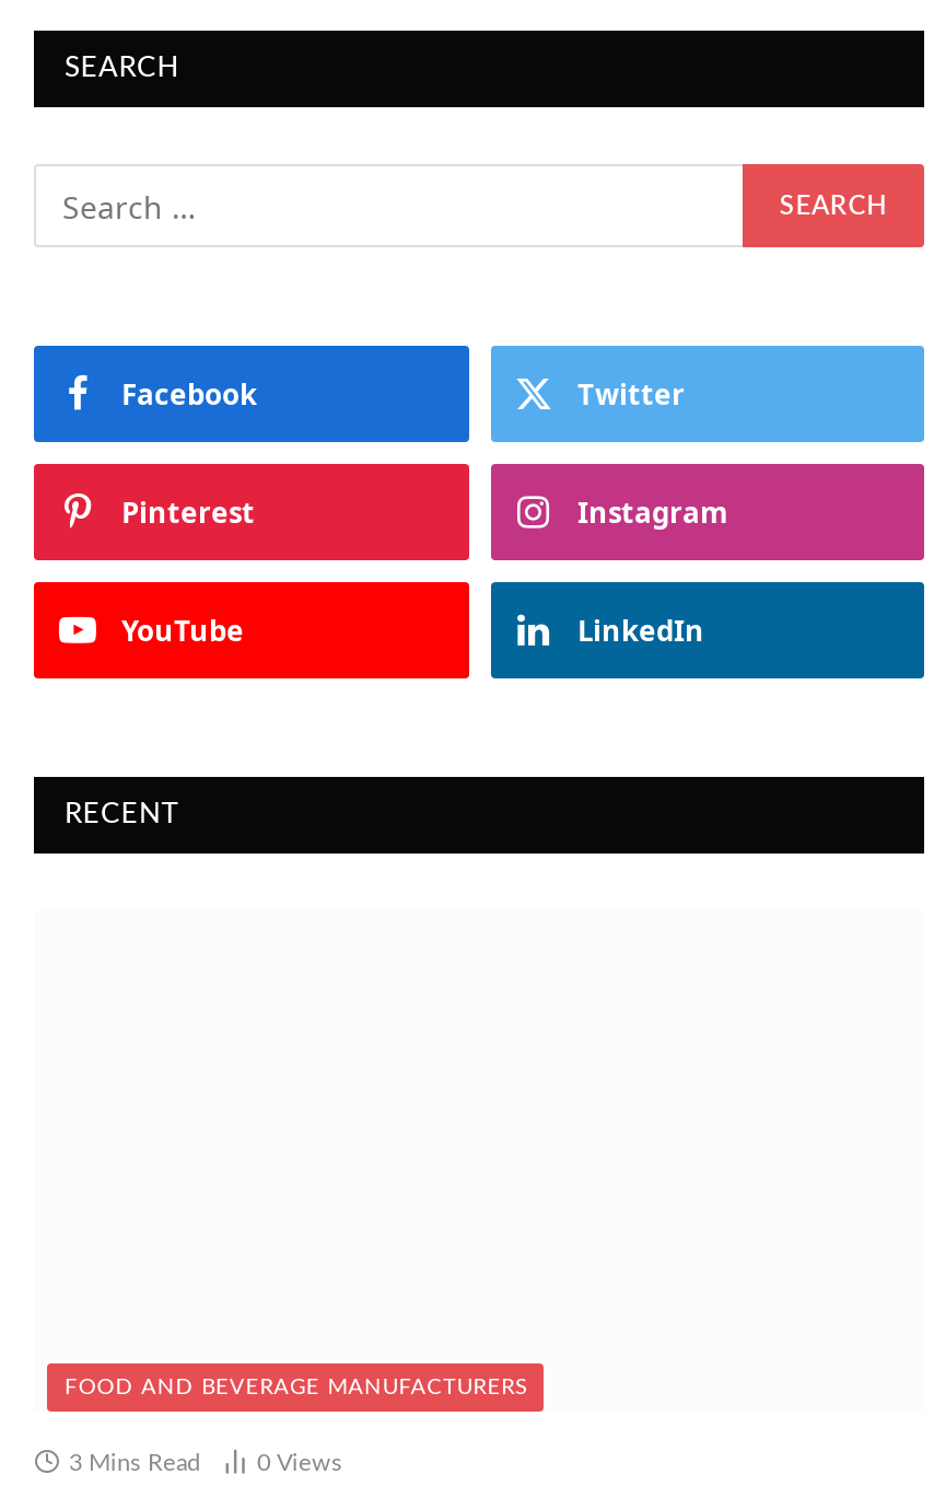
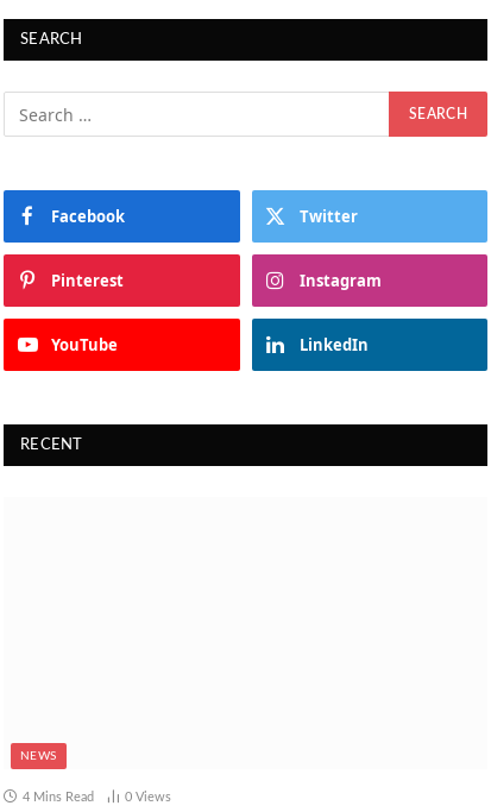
- FOOD AND BEVERAGE MANUFACTURERS
+ NEWS

- 3 Mins Read
+ 4 Mins Read
